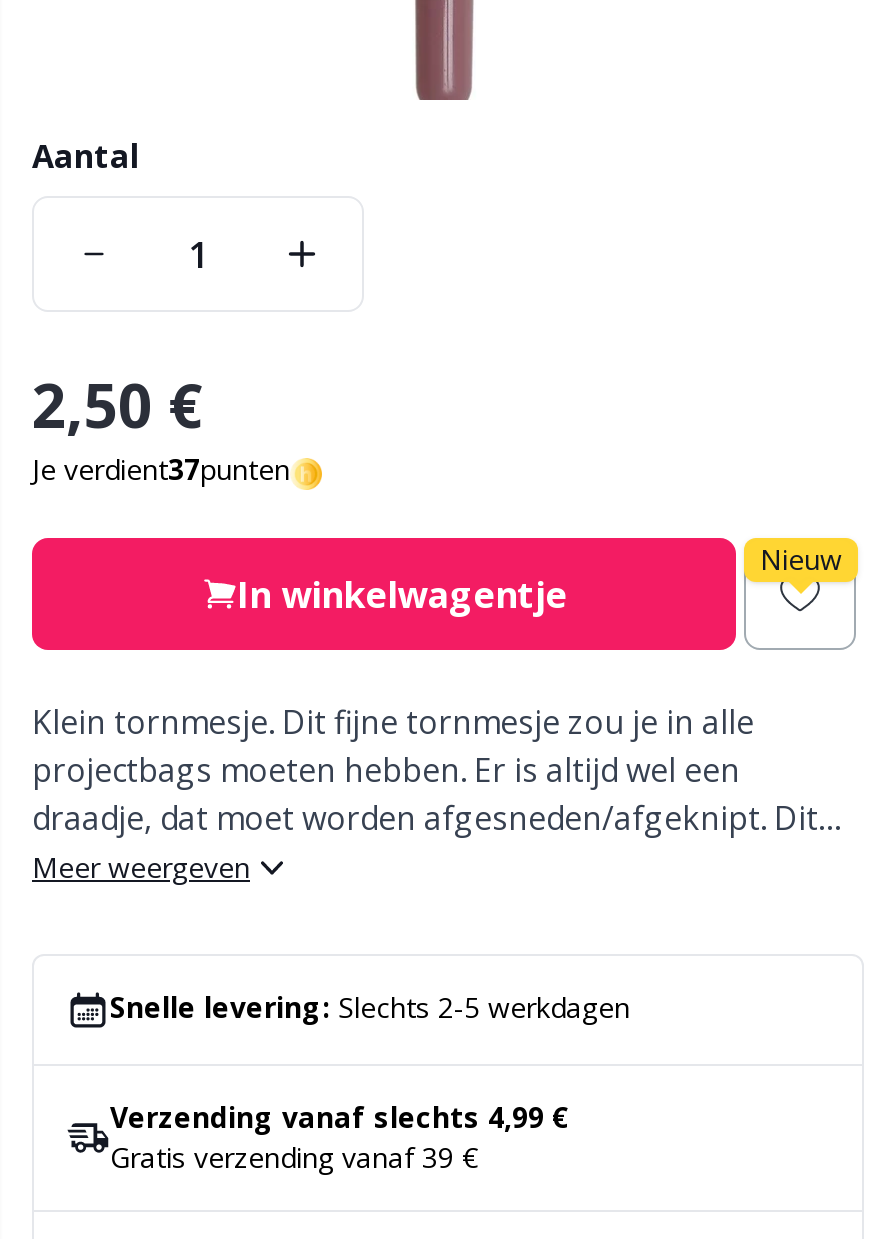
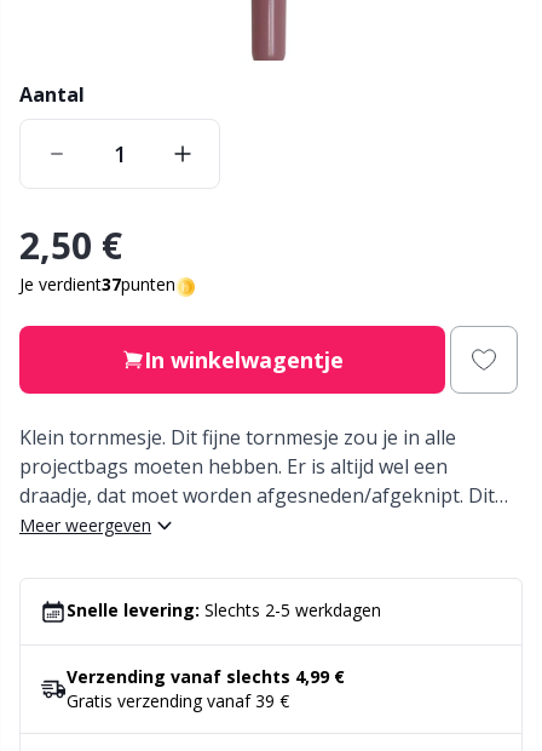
- Nieuw
